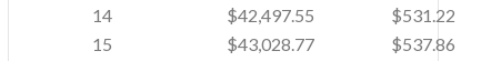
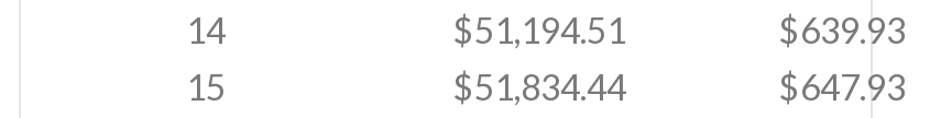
- $42,497.55
+ $51,194.51

- $531.22
+ $639.93

- $43,028.77
+ $51,834.44

- $537.86
+ $647.93
